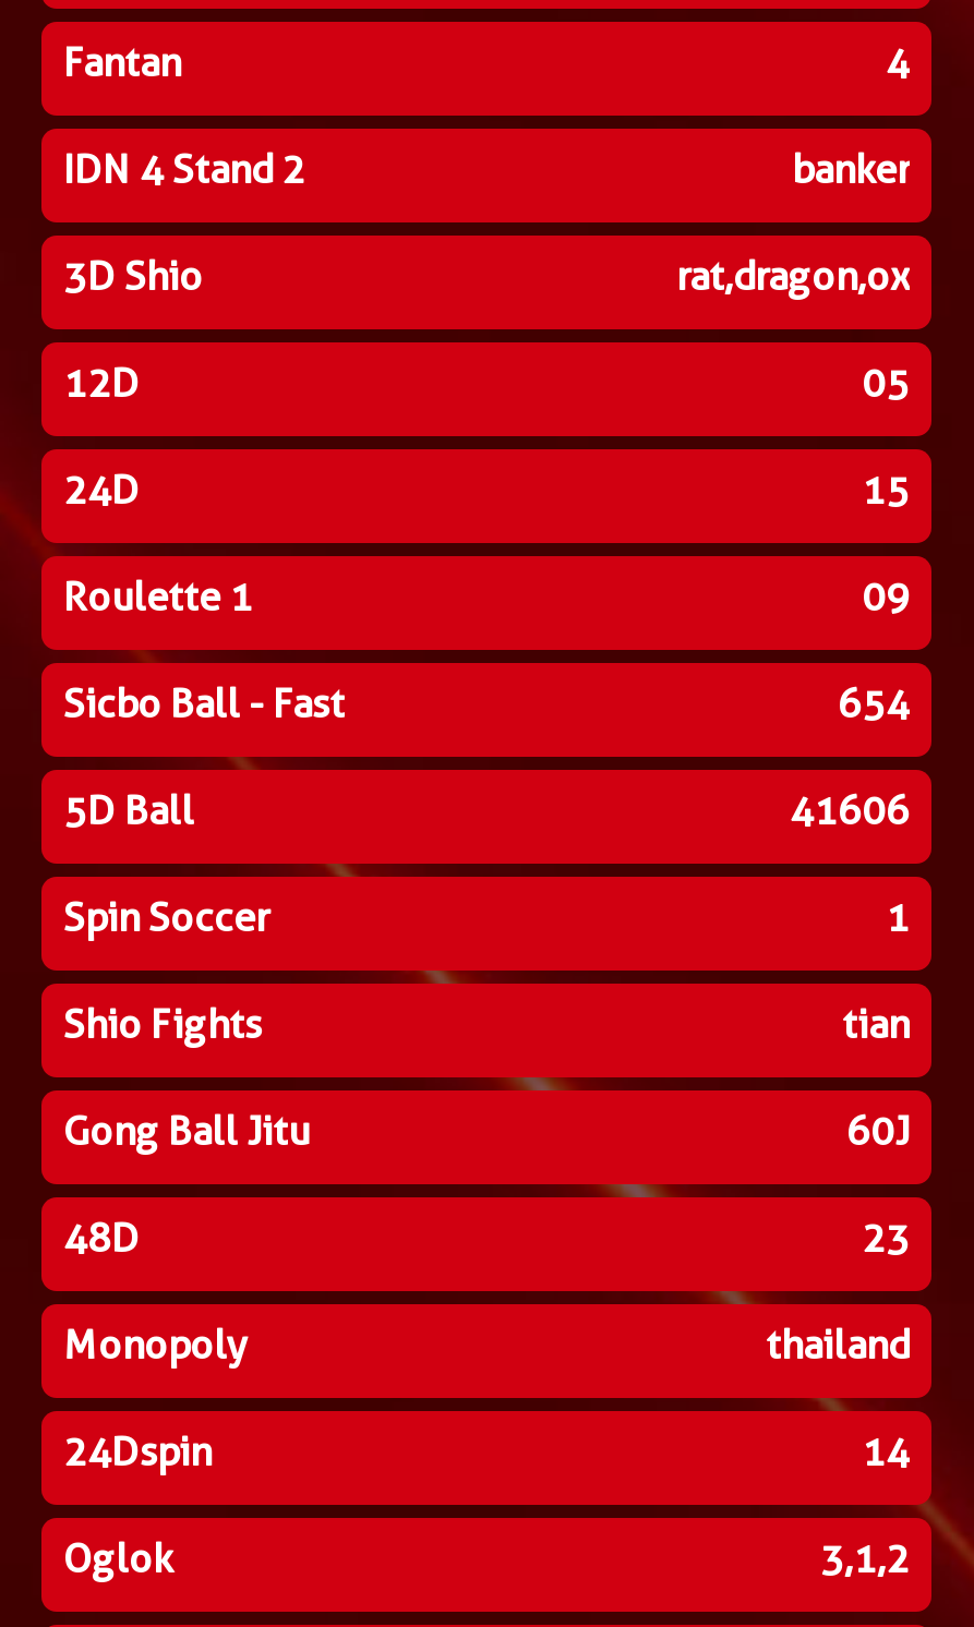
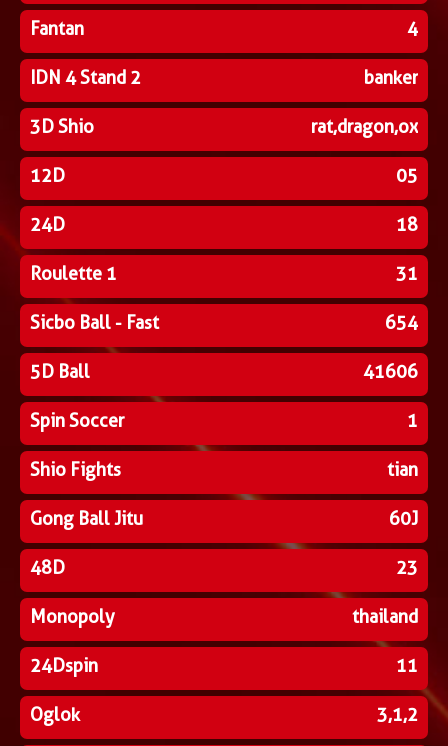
- 15
+ 18

- 09
+ 31

- 14
+ 11
